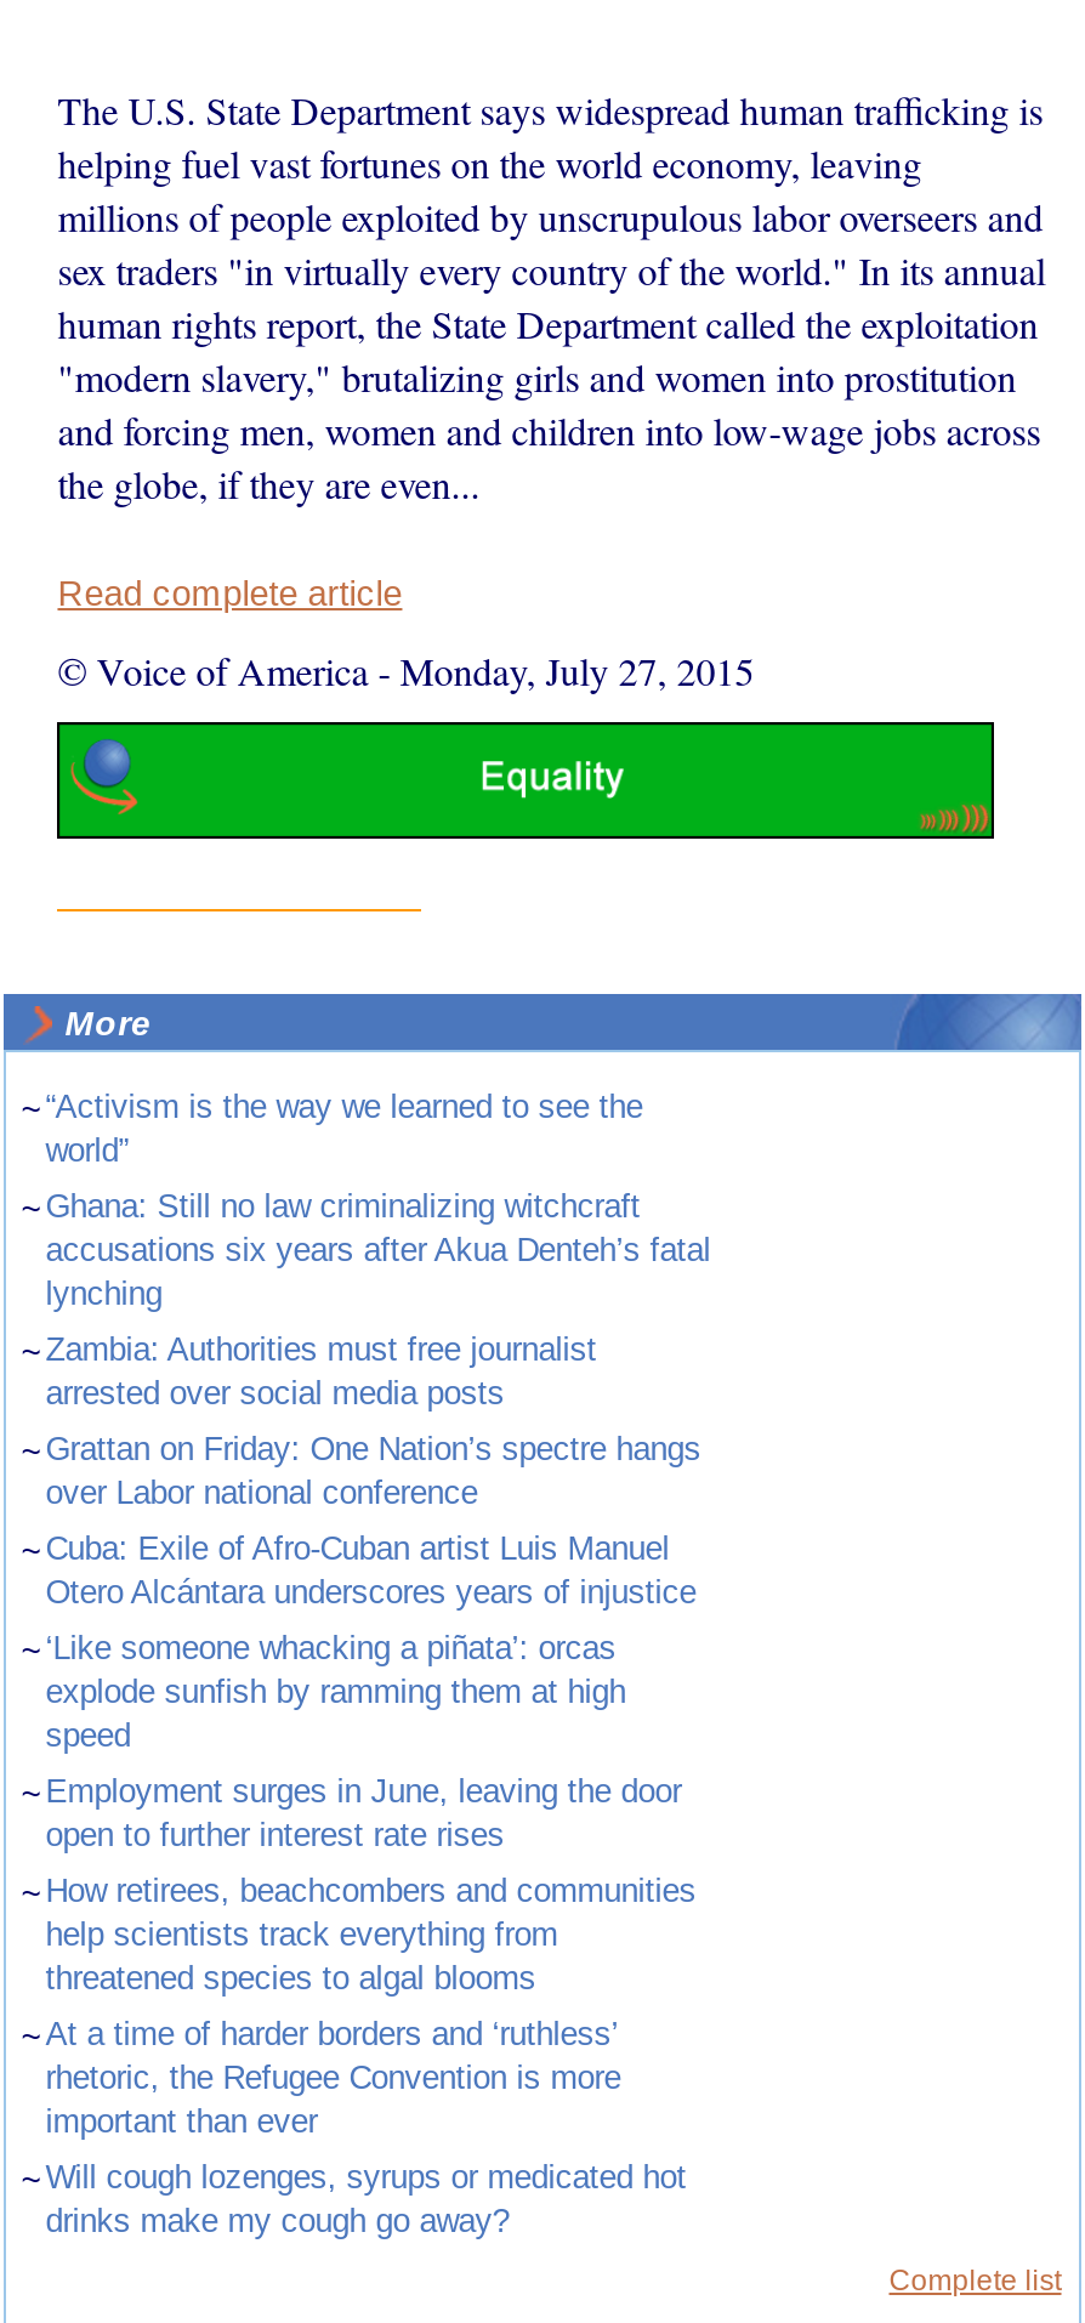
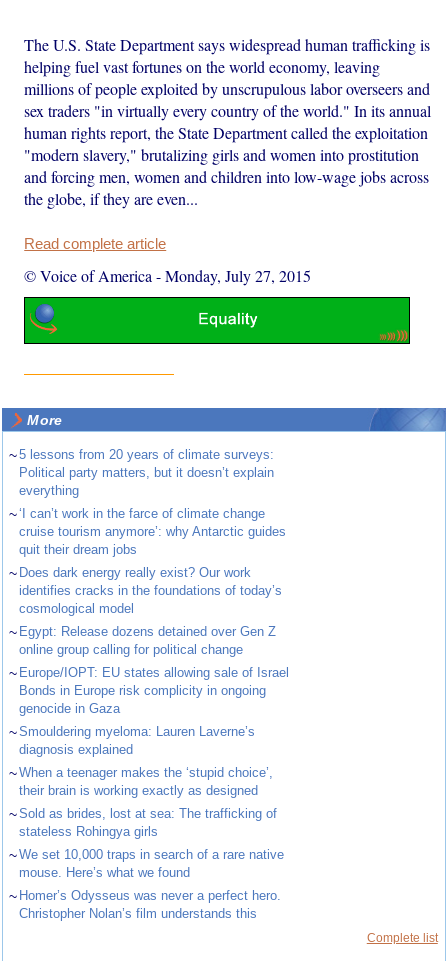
- ~ “Activism is the way we learned to see the
- world”
+ ~ 5 lessons from 20 years of climate surveys:
+ Political party matters, but it doesn’t explain
+ everything

- ~ Ghana: Still no law criminalizing witchcraft
- accusations six years after Akua Denteh’s fatal
- lynching
+ ~ ‘I can’t work in the farce of climate change
+ cruise tourism anymore’: why Antarctic guides
+ quit their dream jobs

- ~ Zambia: Authorities must free journalist
- arrested over social media posts
+ ~ Does dark energy really exist? Our work
+ identifies cracks in the foundations of today’s
+ cosmological model

- ~ Grattan on Friday: One Nation’s spectre hangs
- over Labor national conference
+ ~ Egypt: Release dozens detained over Gen Z
+ online group calling for political change

- ~ Cuba: Exile of Afro-Cuban artist Luis Manuel
- Otero Alcántara underscores years of injustice
+ ~ Europe/IOPT: EU states allowing sale of Israel
+ Bonds in Europe risk complicity in ongoing
+ genocide in Gaza

- ~ ‘Like someone whacking a piñata’: orcas
- explode sunfish by ramming them at high
- speed
+ ~ Smouldering myeloma: Lauren Laverne’s
+ diagnosis explained

- ~ Employment surges in June, leaving the door
- open to further interest rate rises
+ ~ When a teenager makes the ‘stupid choice’,
+ their brain is working exactly as designed

- ~ How retirees, beachcombers and communities
- help scientists track everything from
- threatened species to algal blooms
+ ~ Sold as brides, lost at sea: The trafficking of
+ stateless Rohingya girls

- ~ At a time of harder borders and ‘ruthless’
- rhetoric, the Refugee Convention is more
- important than ever
+ ~ We set 10,000 traps in search of a rare native
+ mouse. Here’s what we found

- ~ Will cough lozenges, syrups or medicated hot
- drinks make my cough go away?
+ ~ Homer’s Odysseus was never a perfect hero.
+ Christopher Nolan’s film understands this
